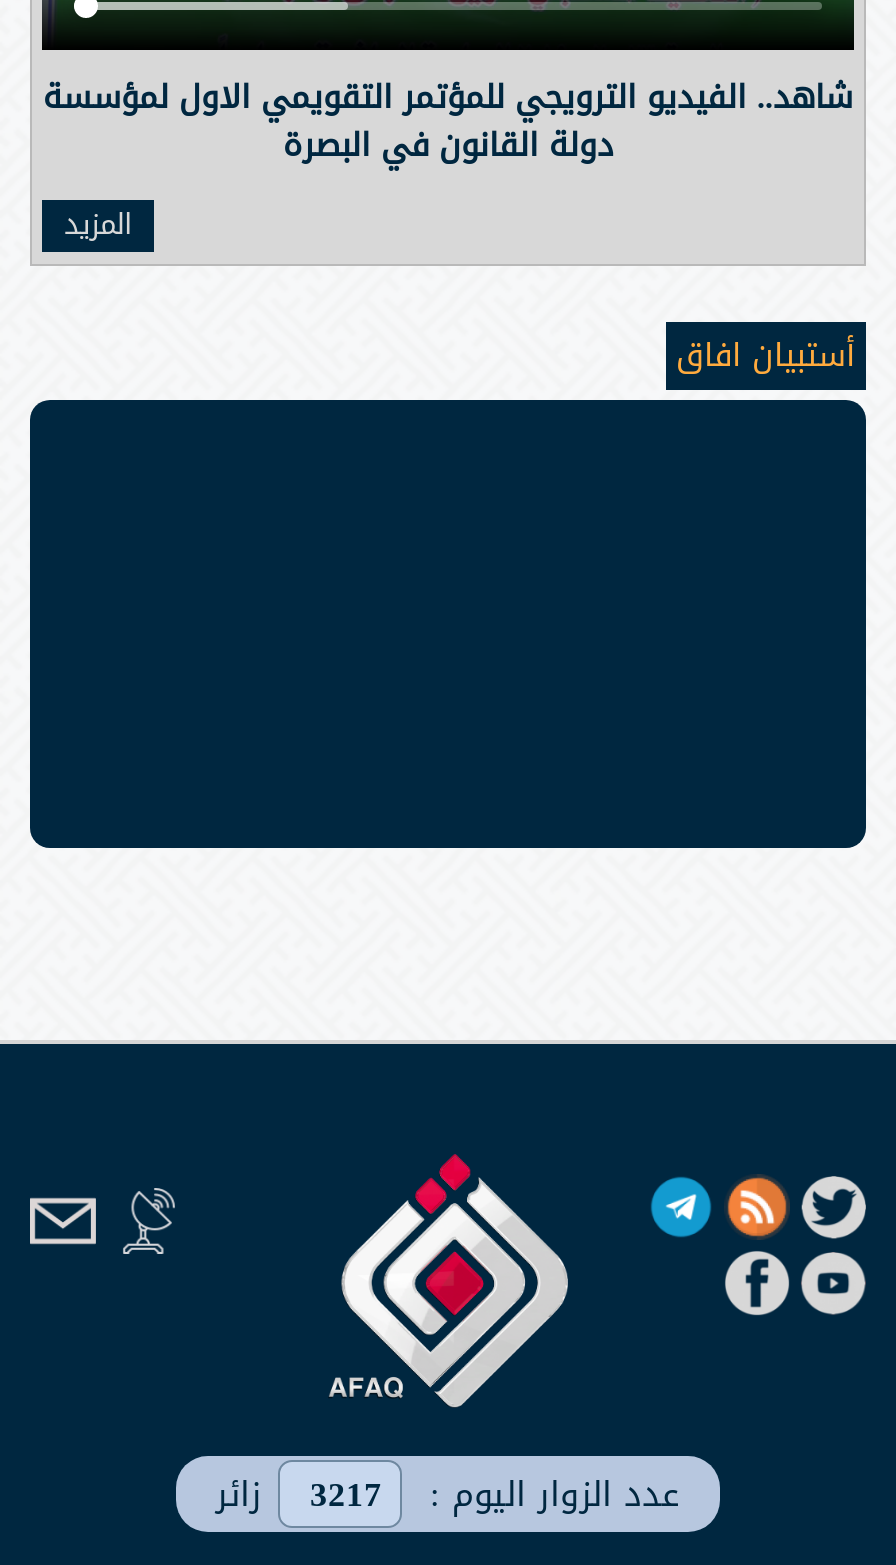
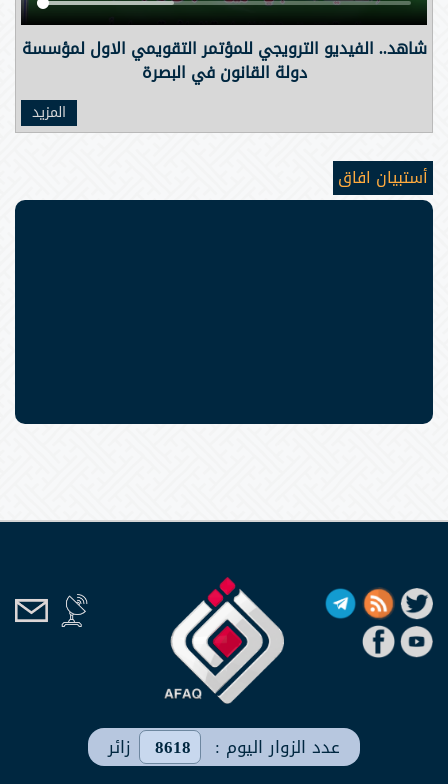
- عدد الزوار اليوم : 3217
+ عدد الزوار اليوم : 8618
